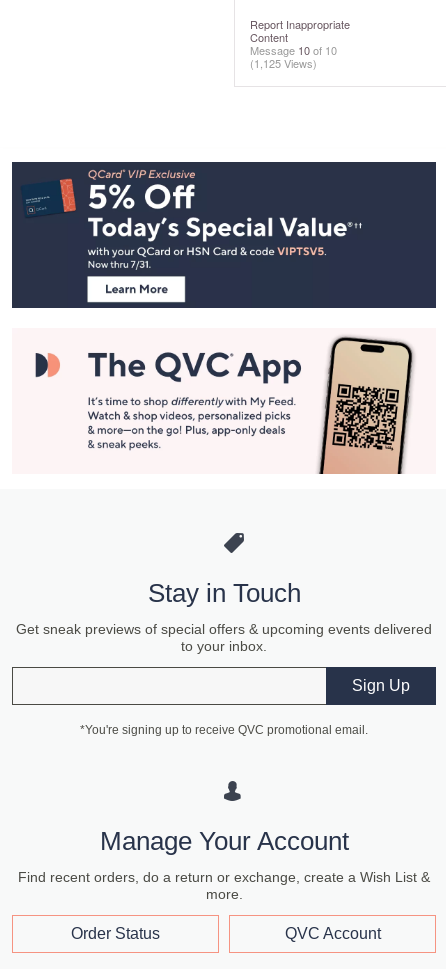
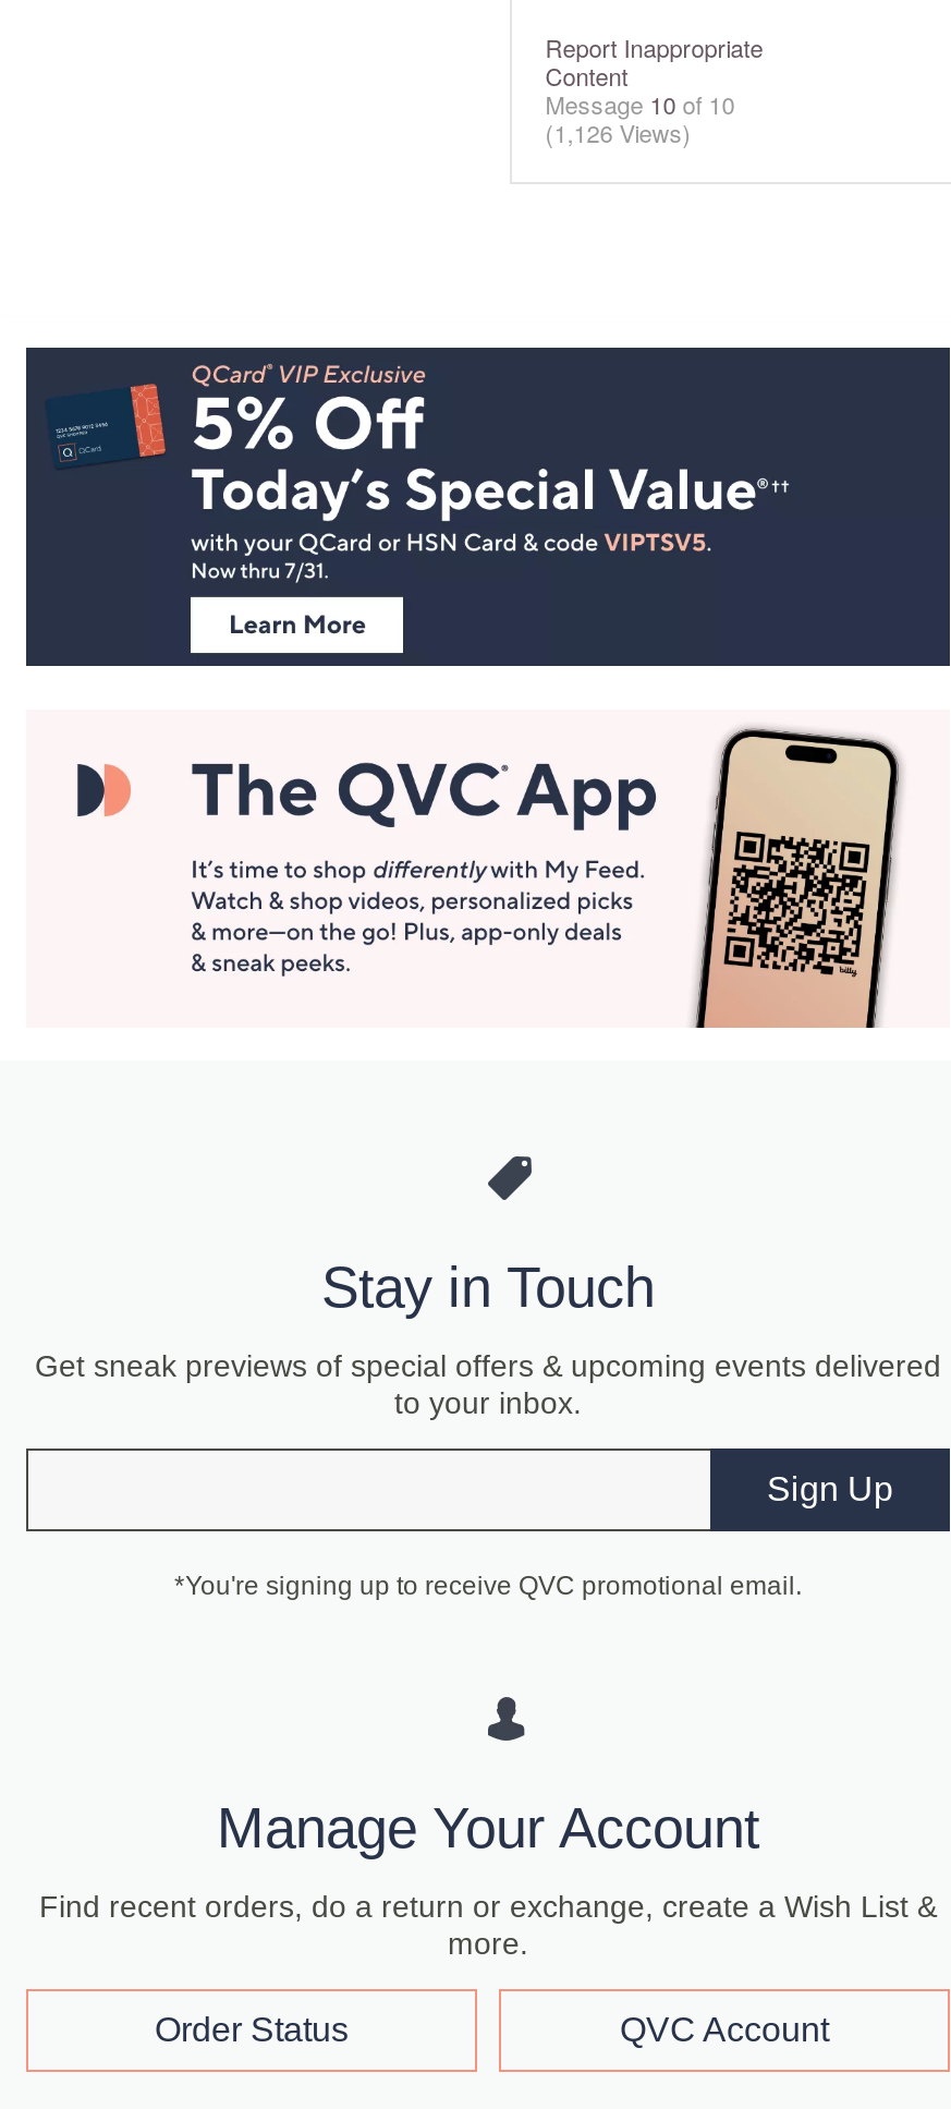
- (1,125 Views)
+ (1,126 Views)
